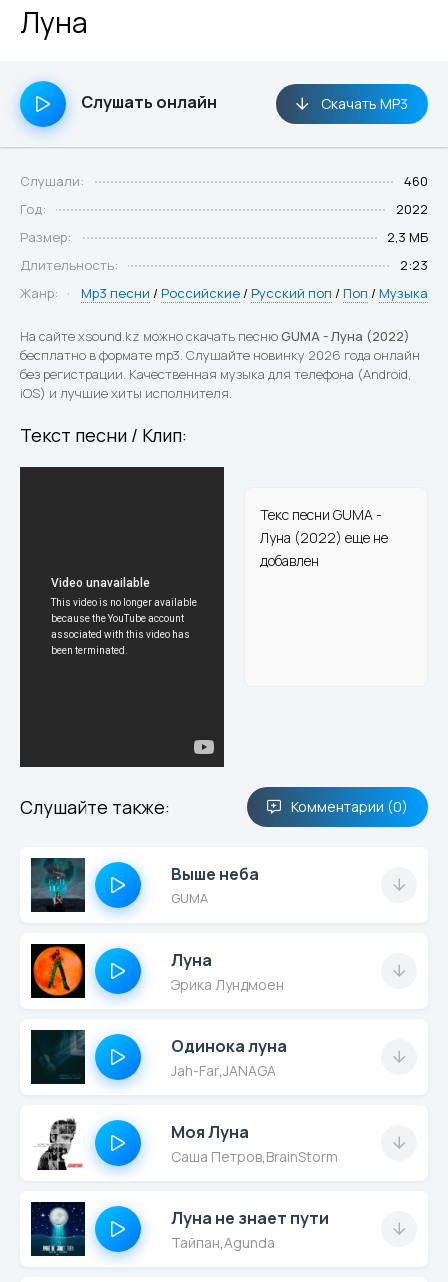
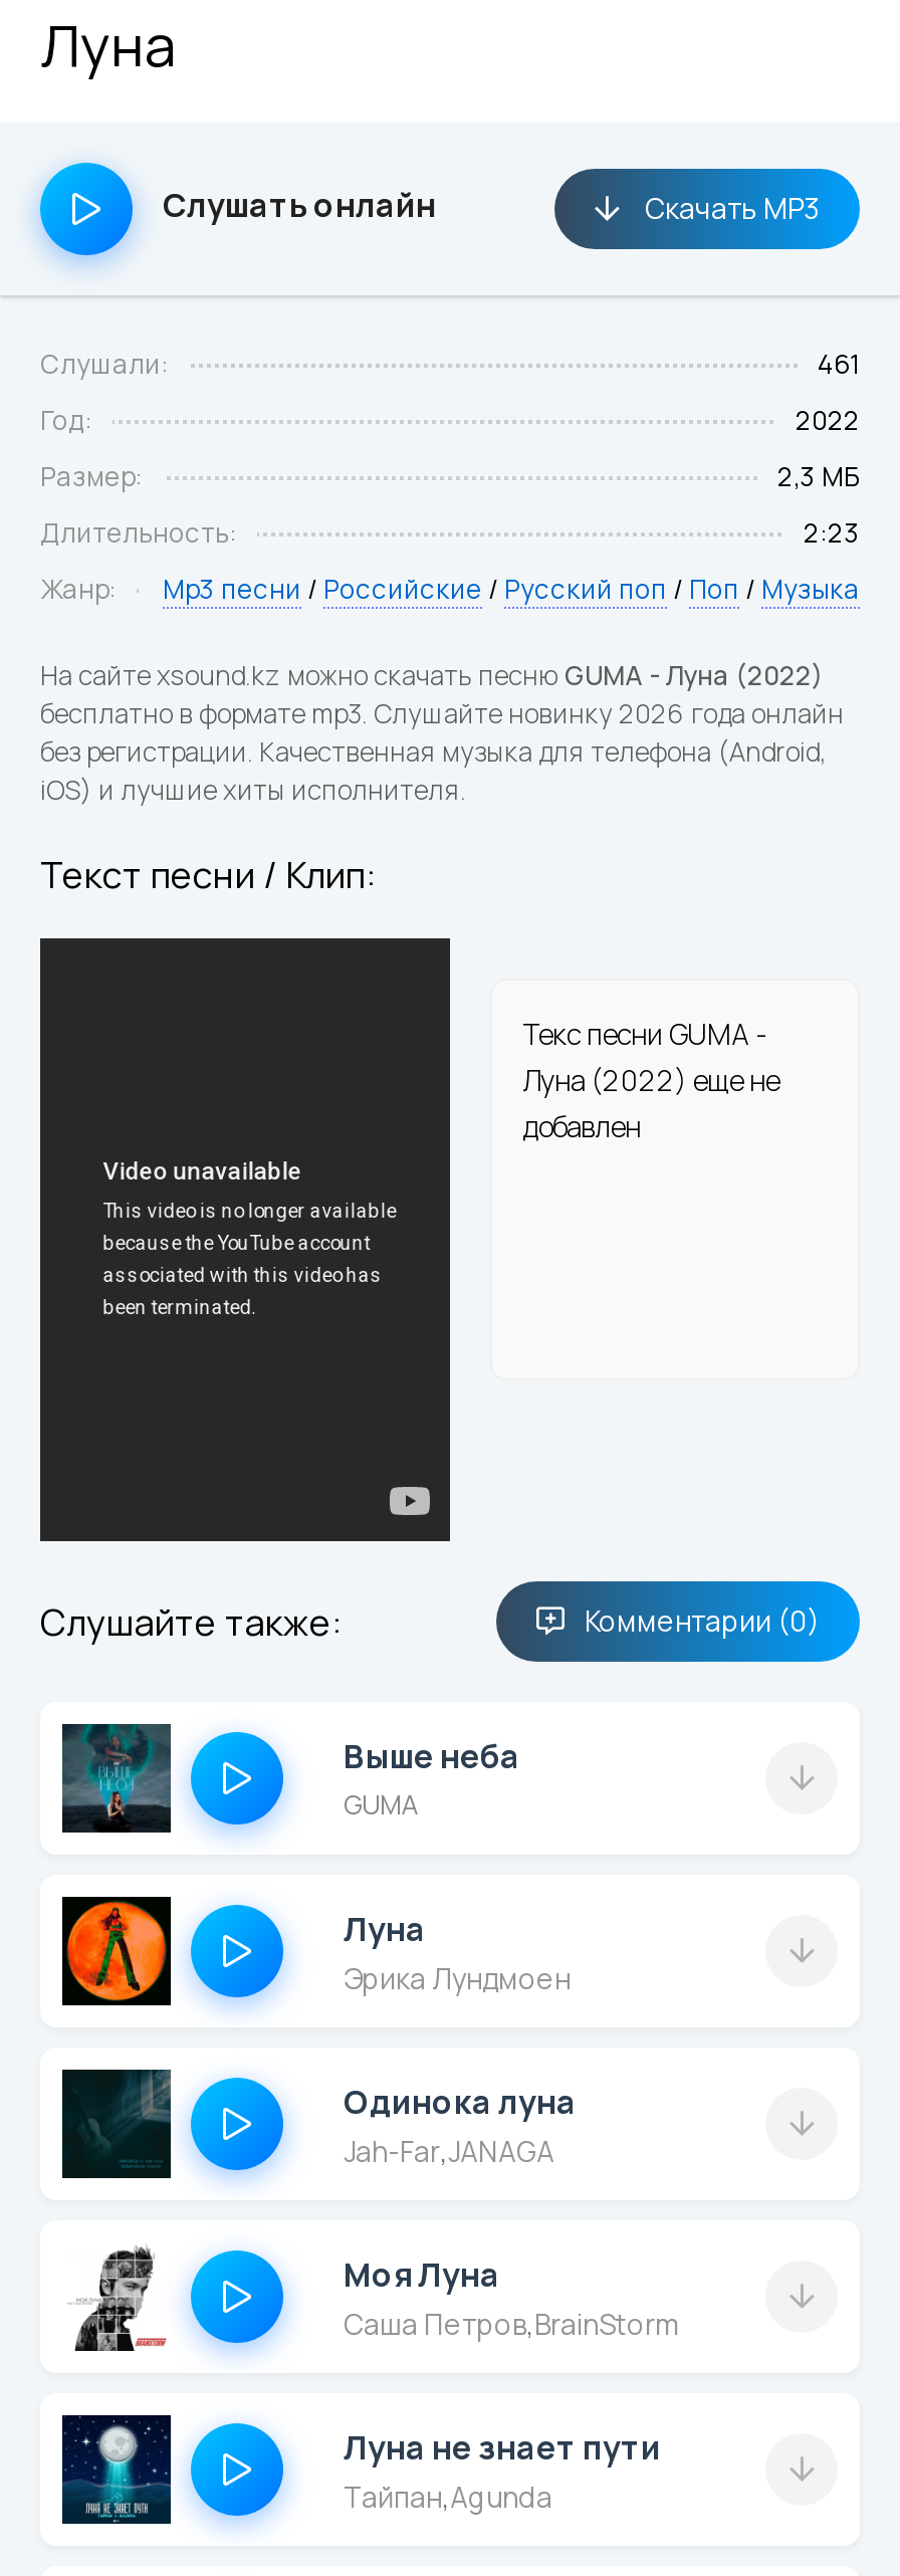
- 460
+ 461
